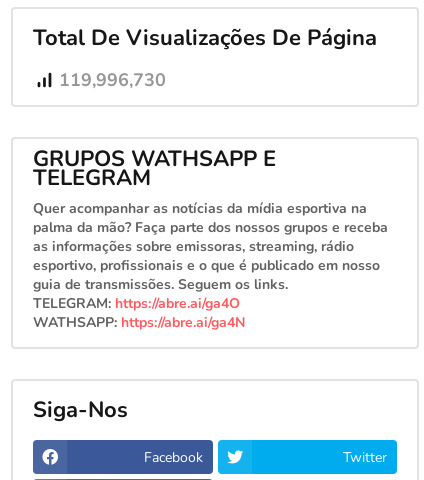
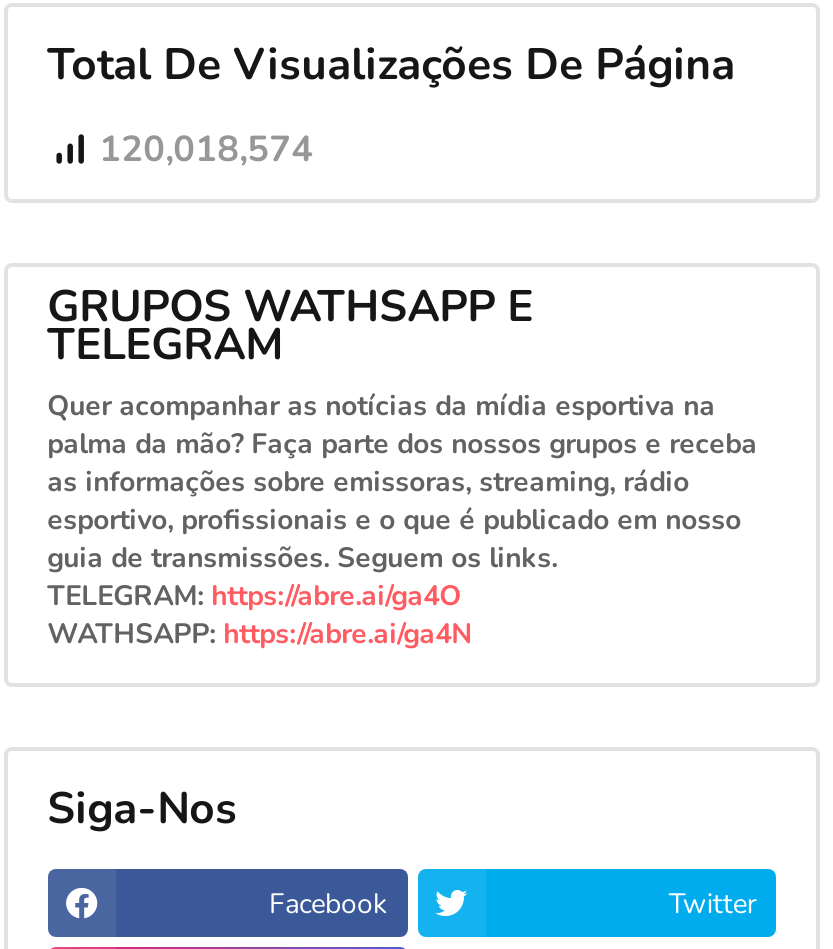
- 119,996,730
+ 120,018,574
